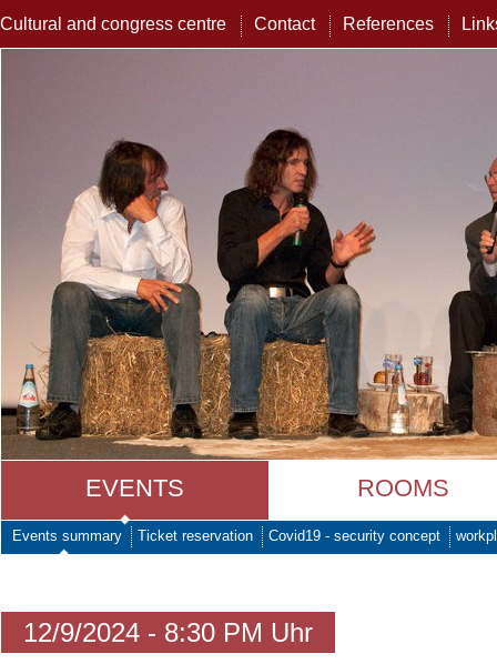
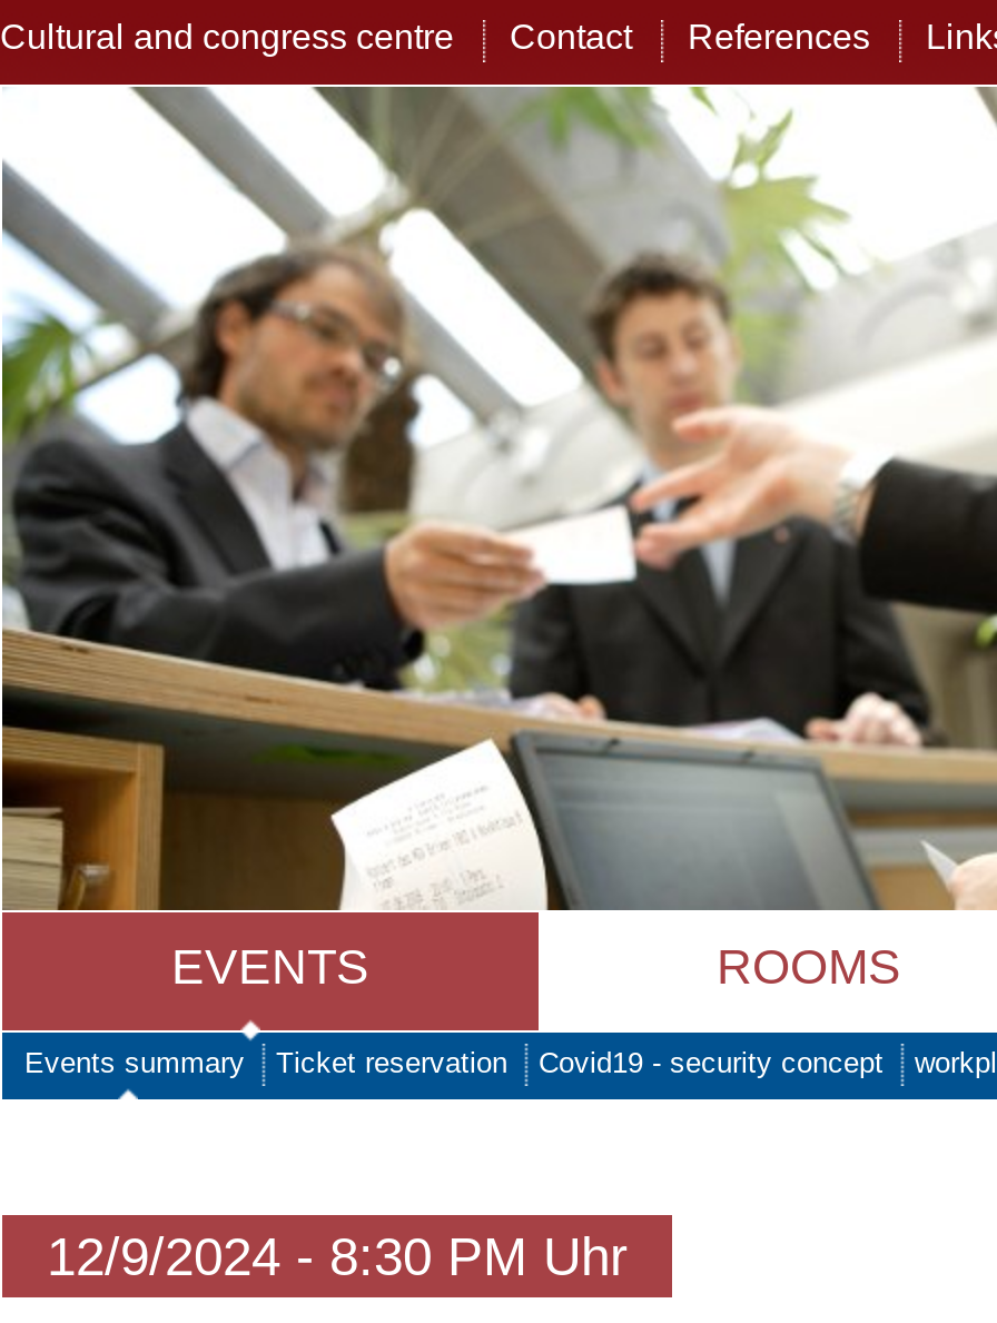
- [image]
+ [image]
